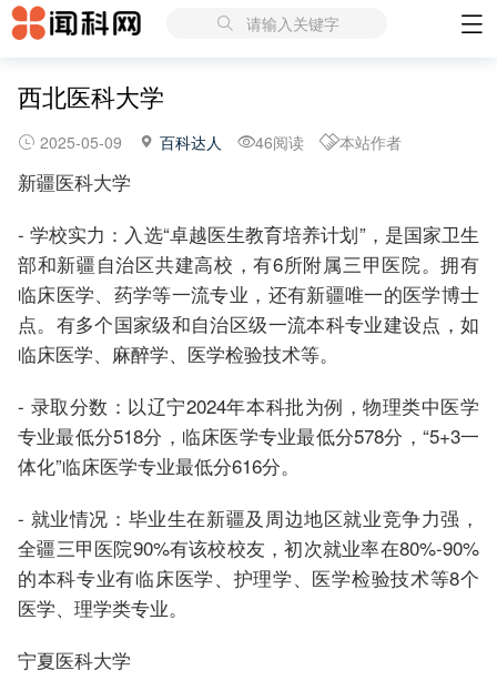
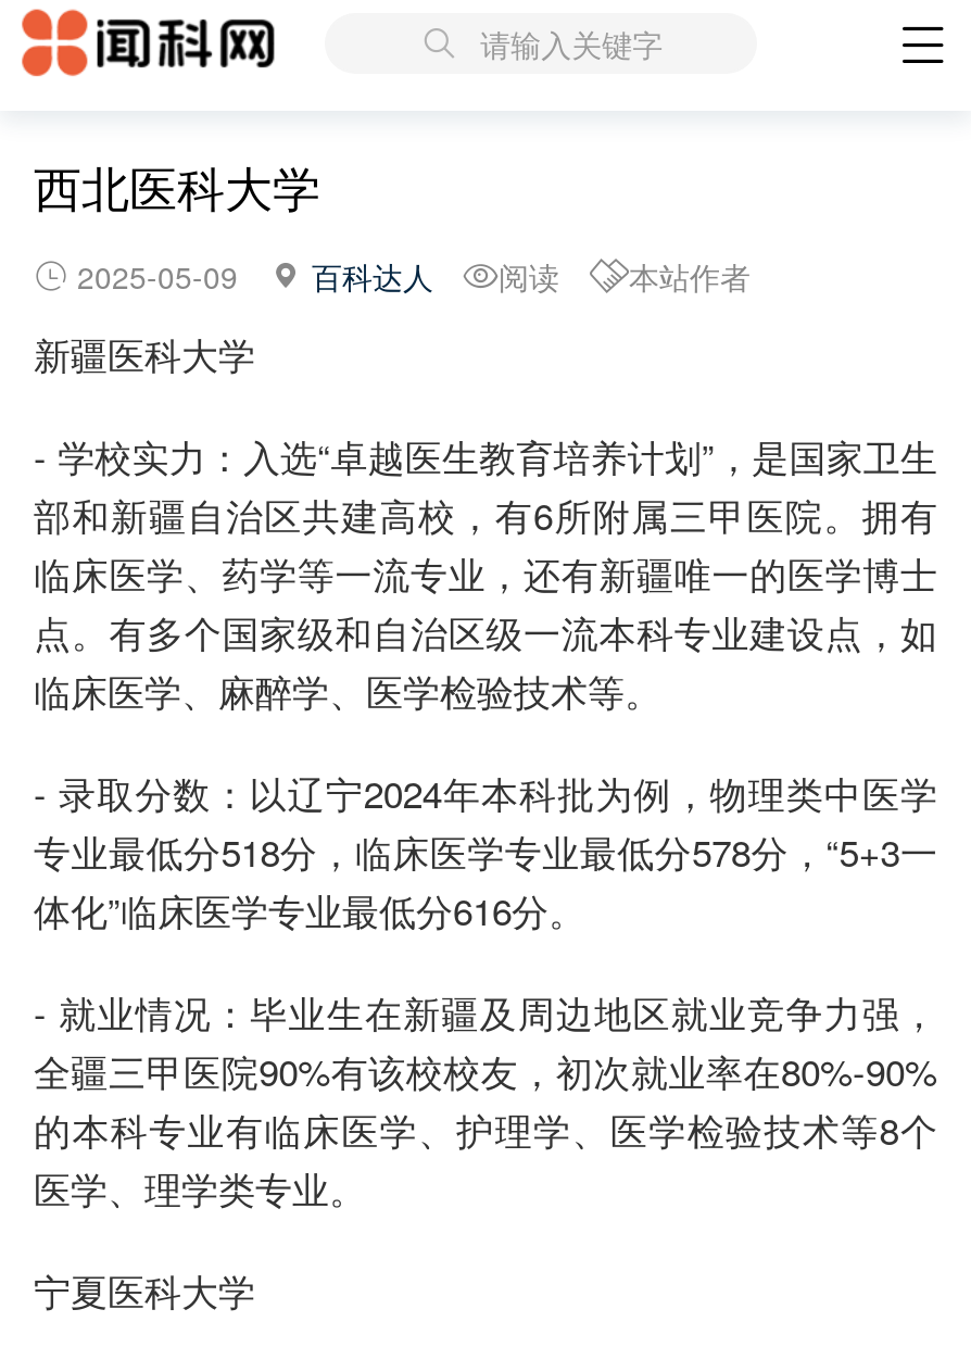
- 46阅读
+ 阅读
